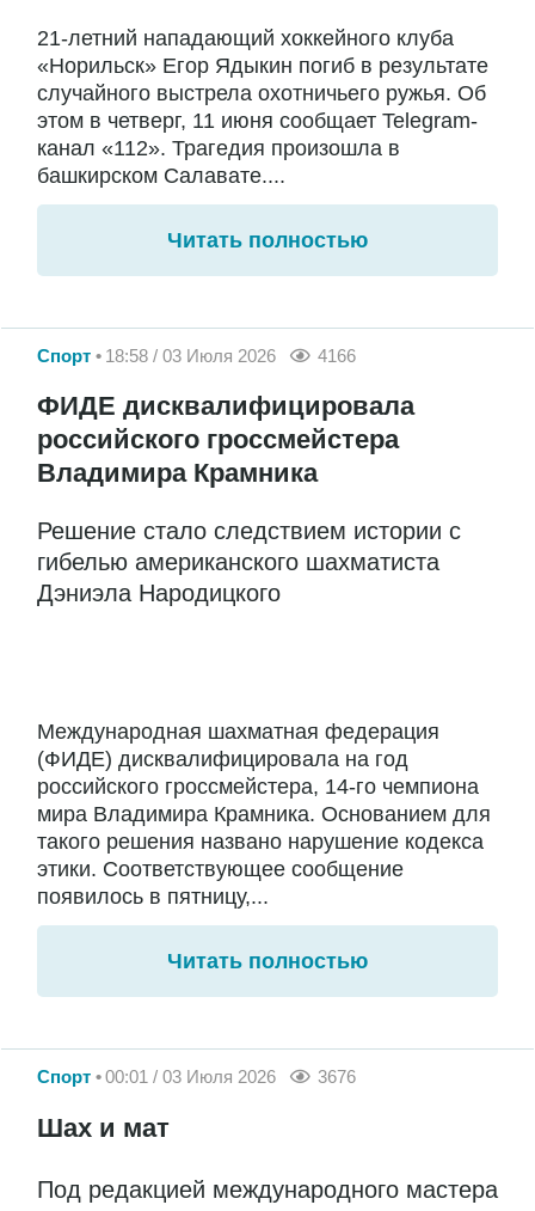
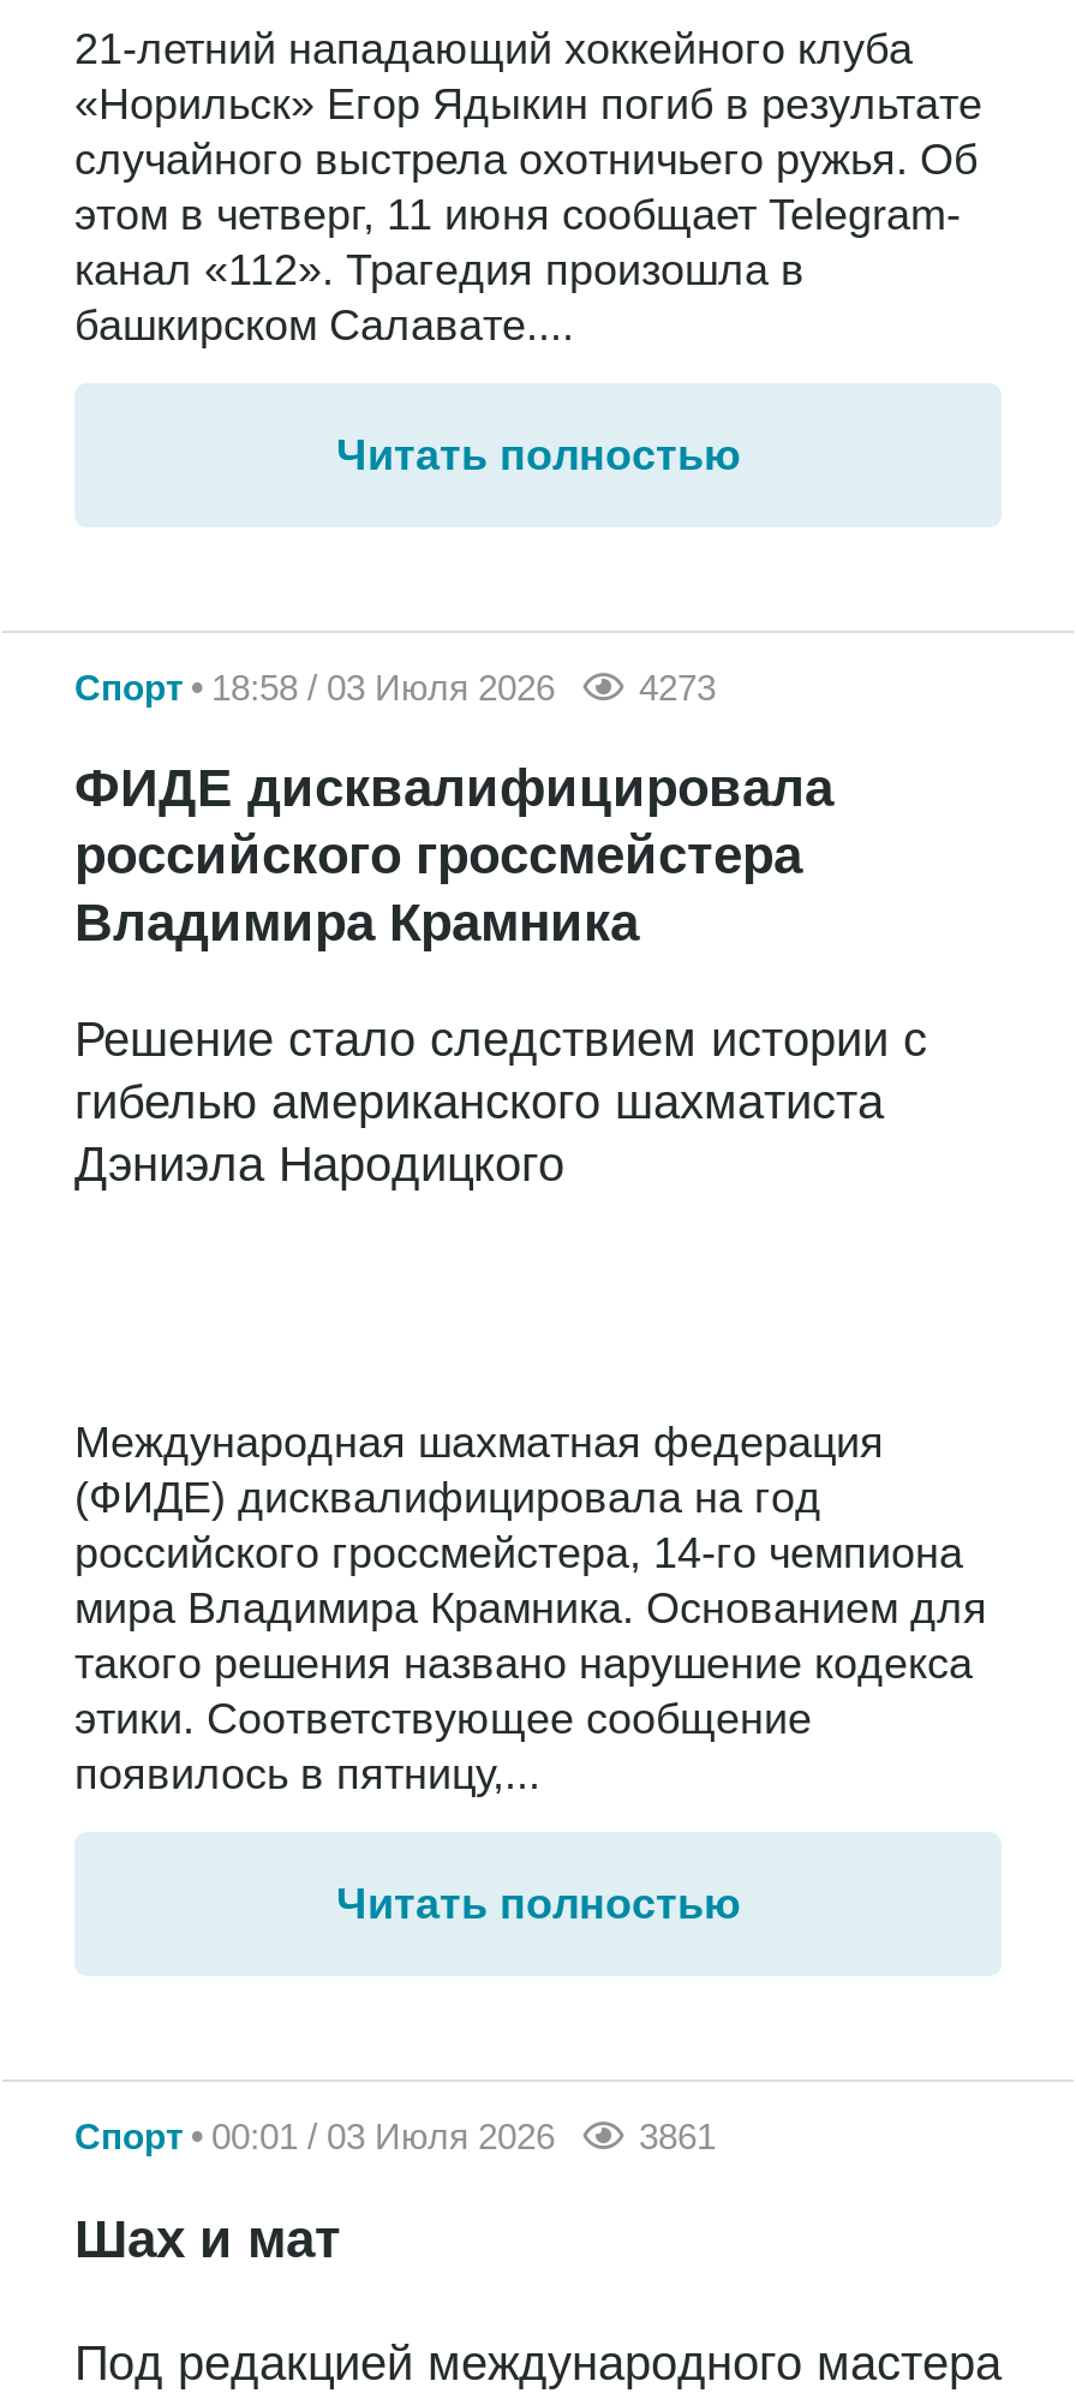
- 4166
+ 4273

- 3676
+ 3861
